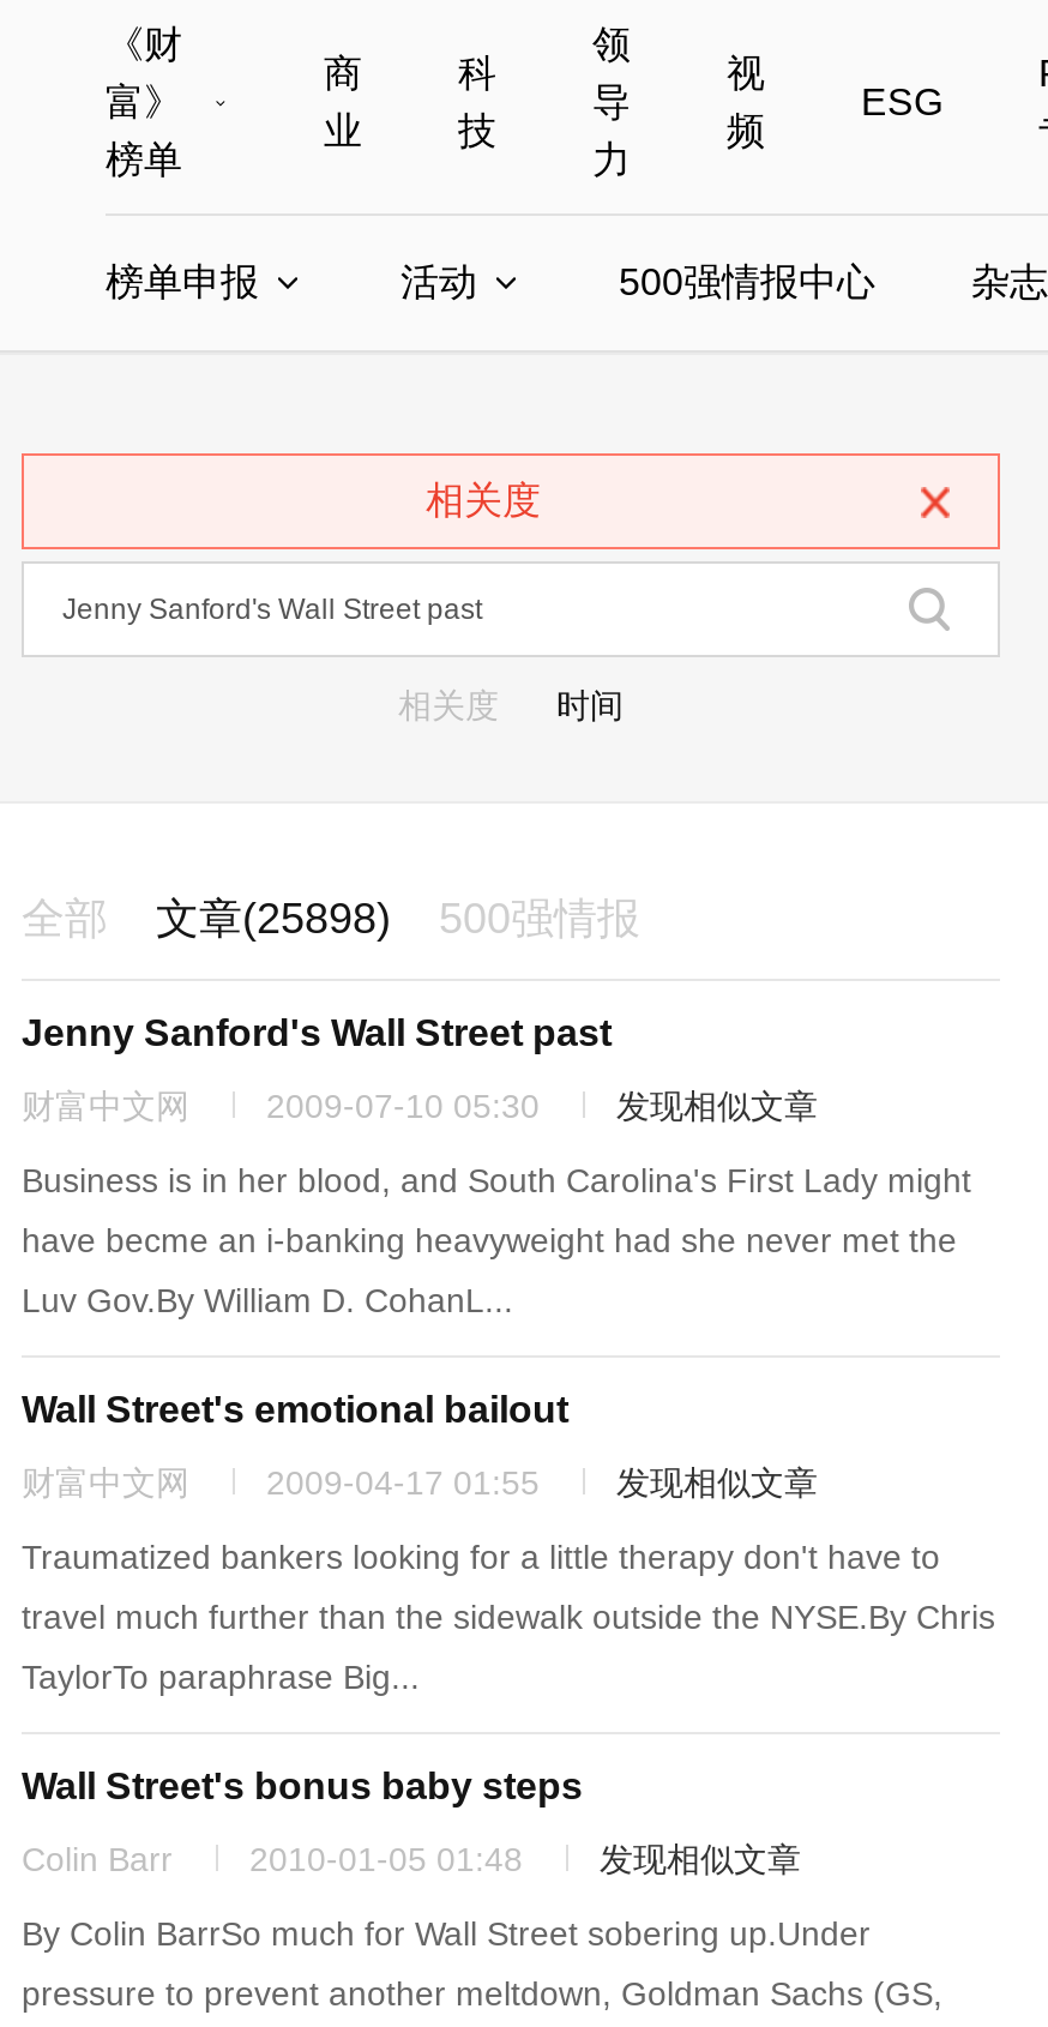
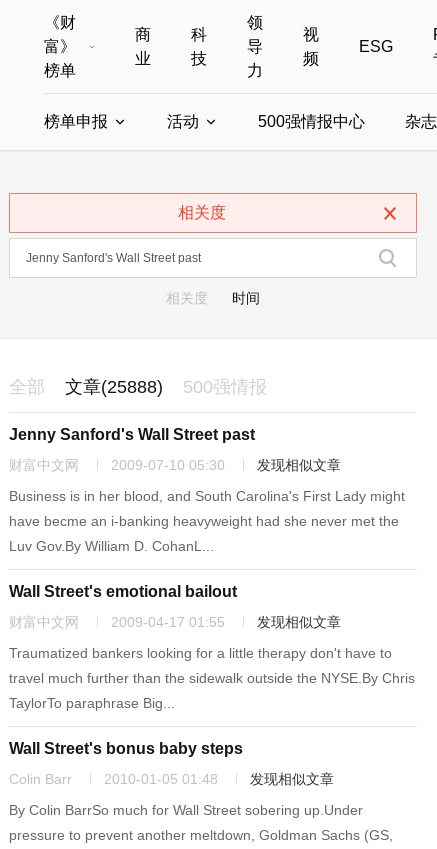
- 全部 文章(25898) 500强情报
+ 全部 文章(25888) 500强情报
